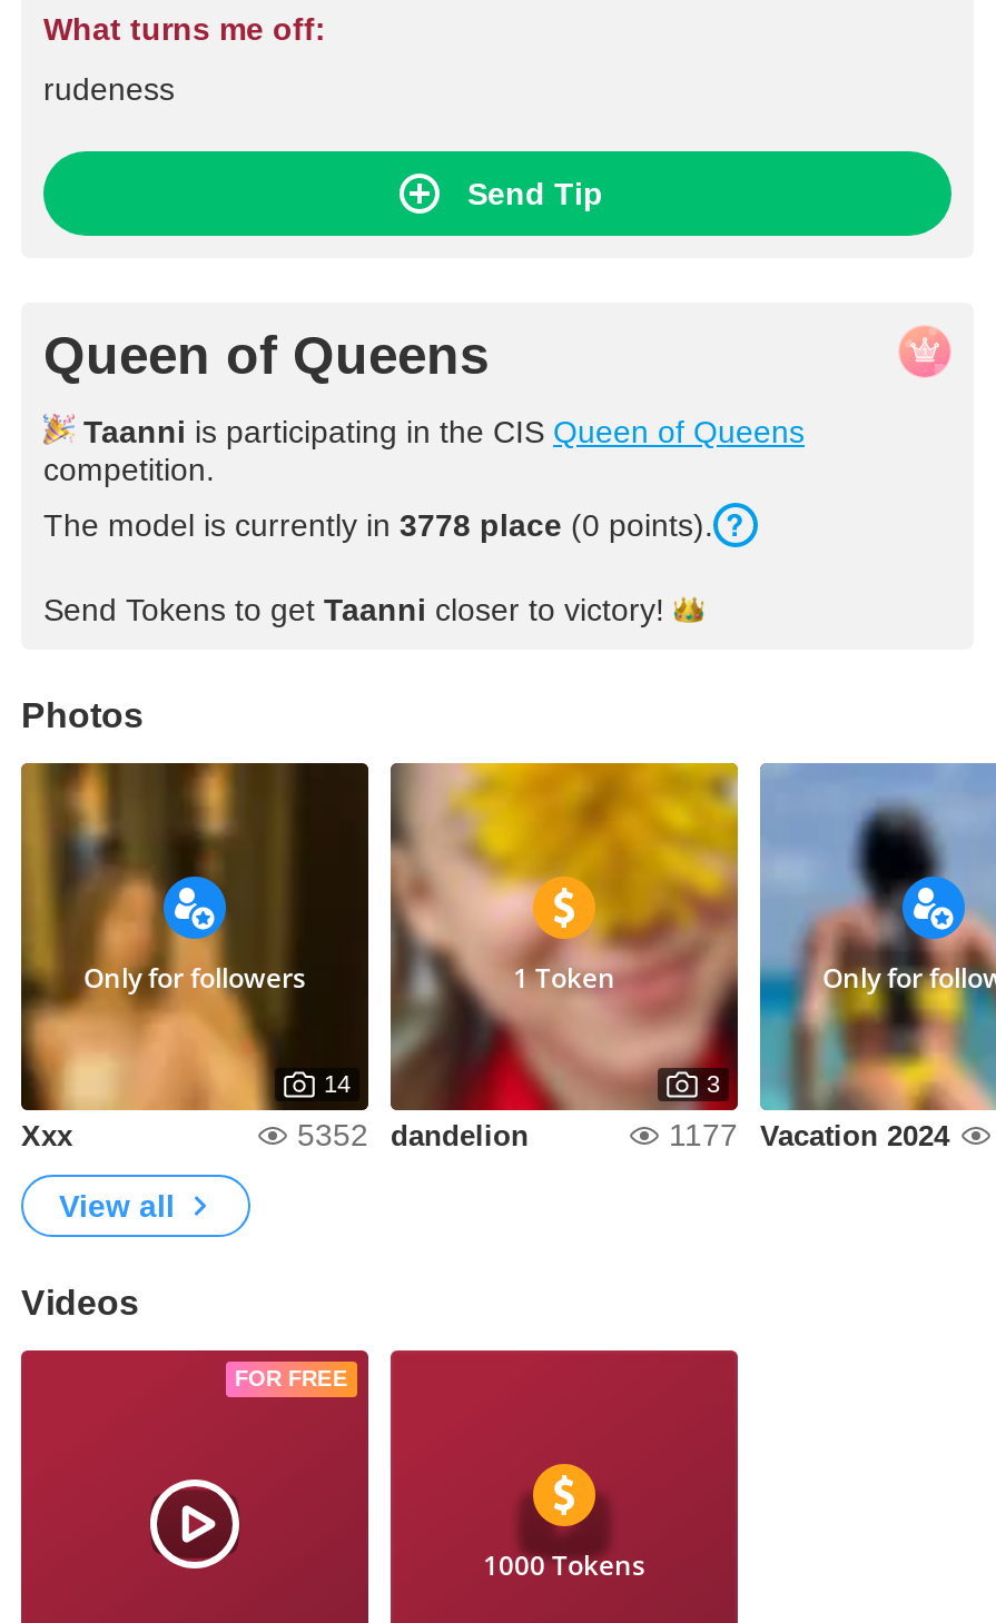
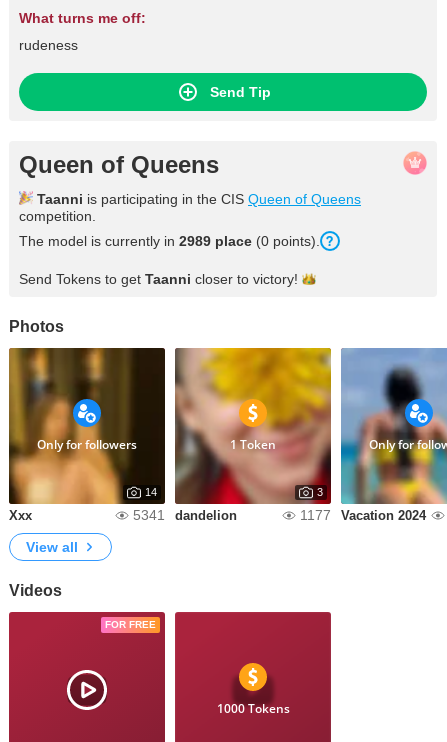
- The model is currently in 3778 place (0 points).
+ The model is currently in 2989 place (0 points).

- 5352 dandelion
+ 5341 dandelion
